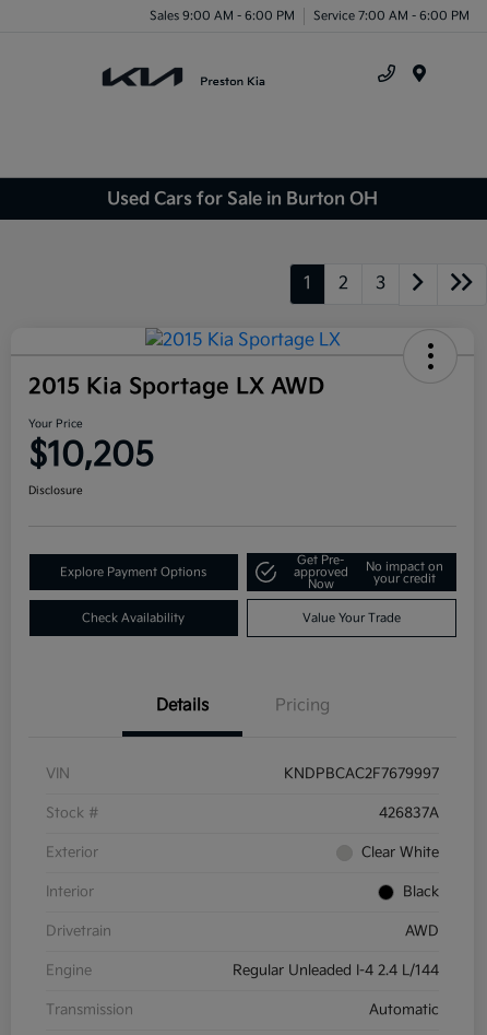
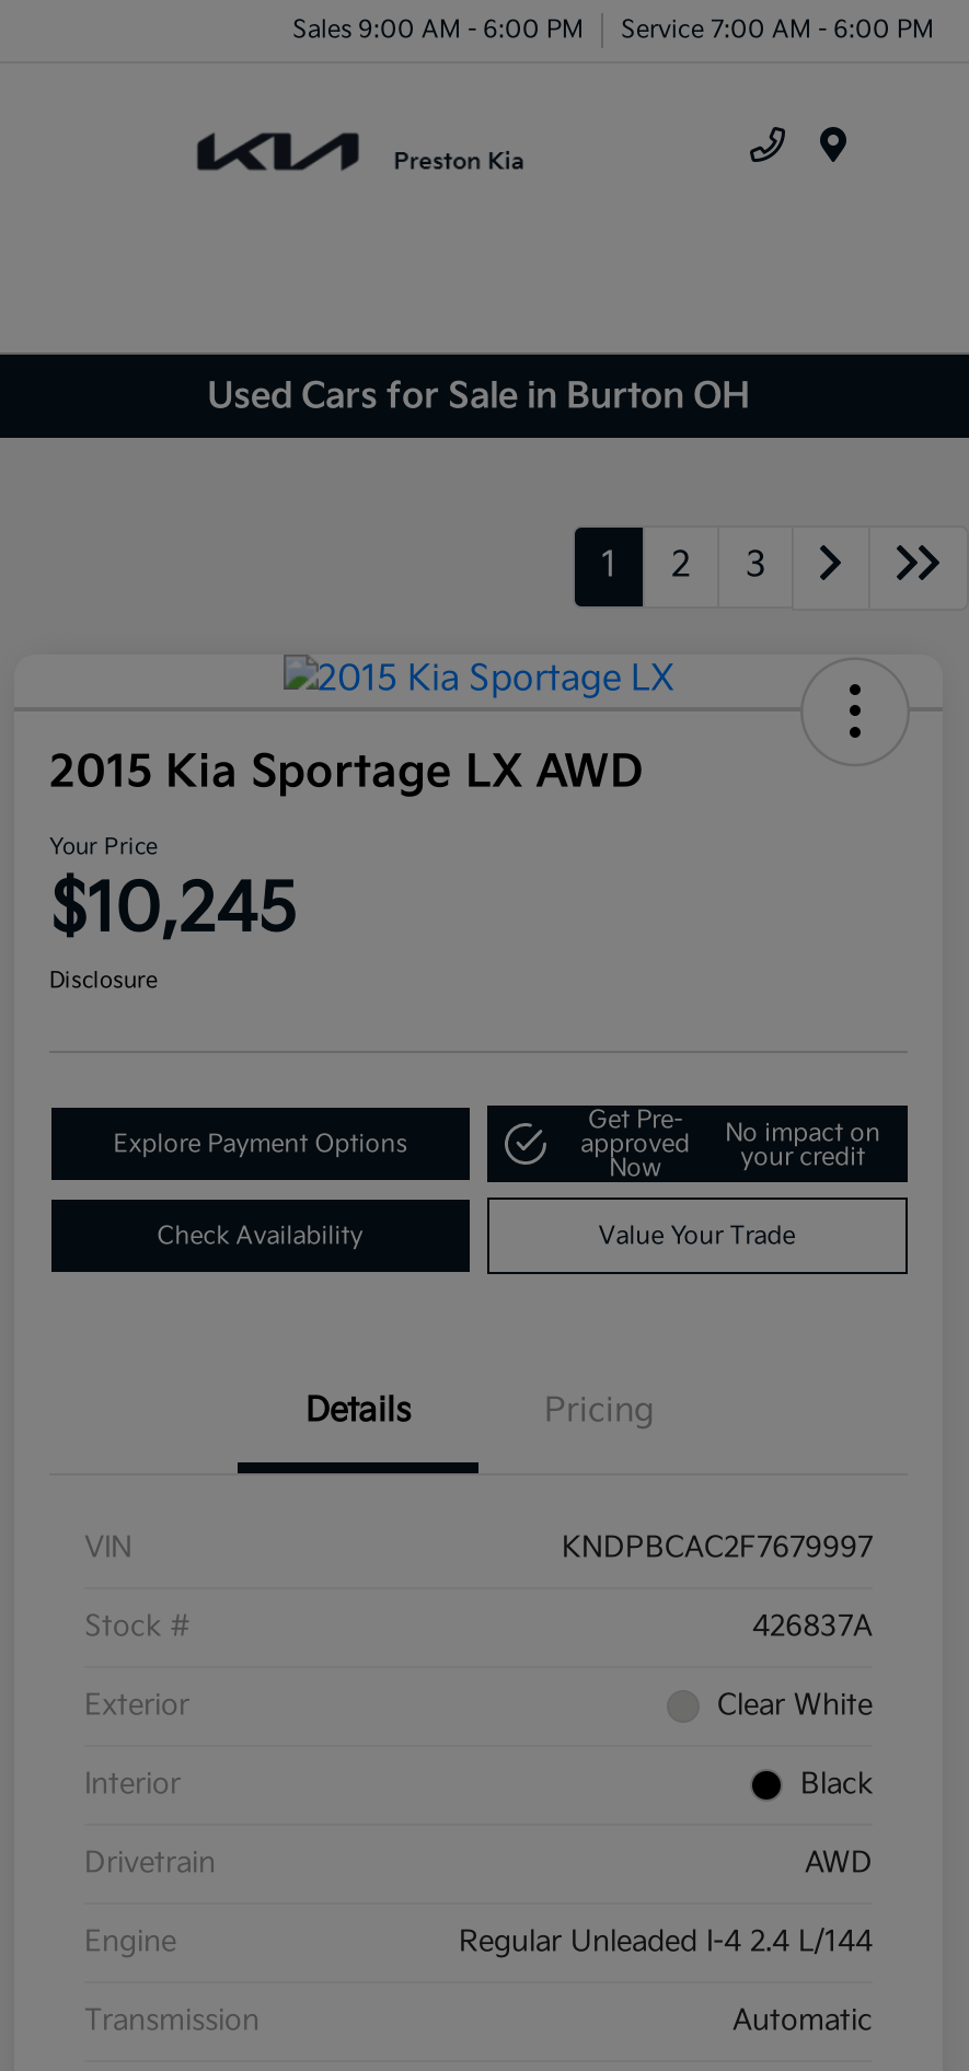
- $10,205
+ $10,245
